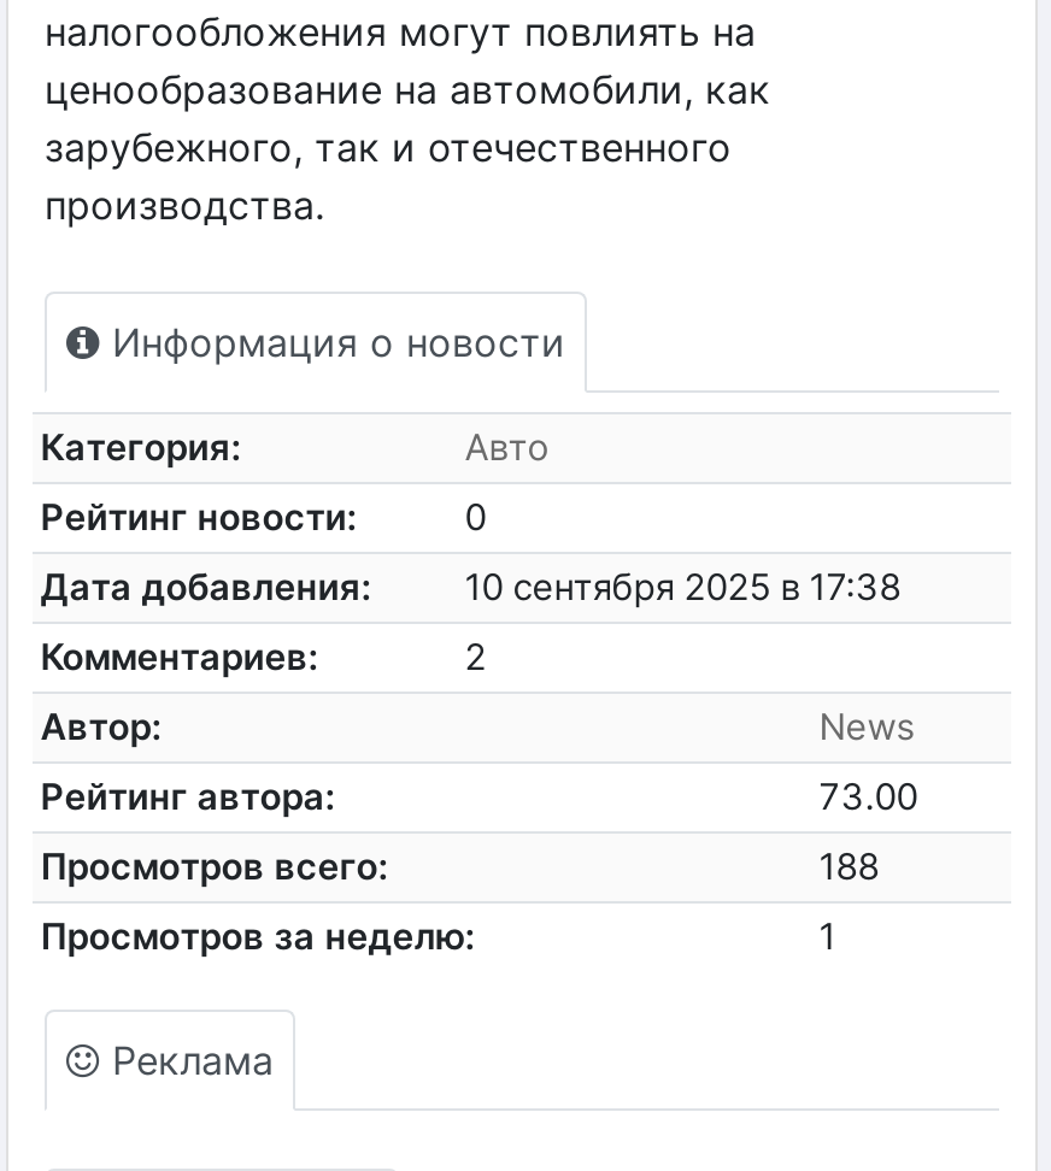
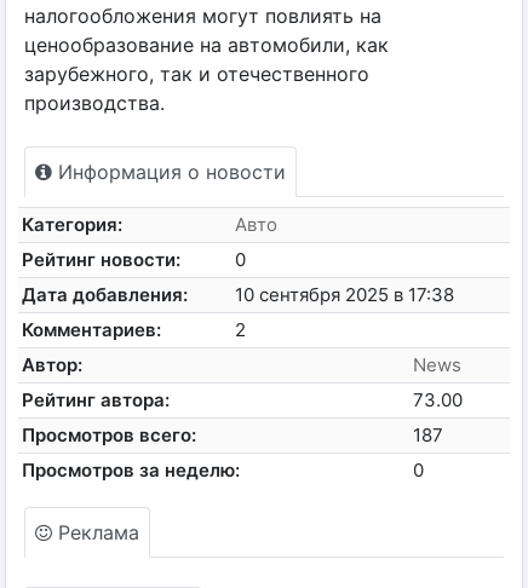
- 188
+ 187

- 1
+ 0
